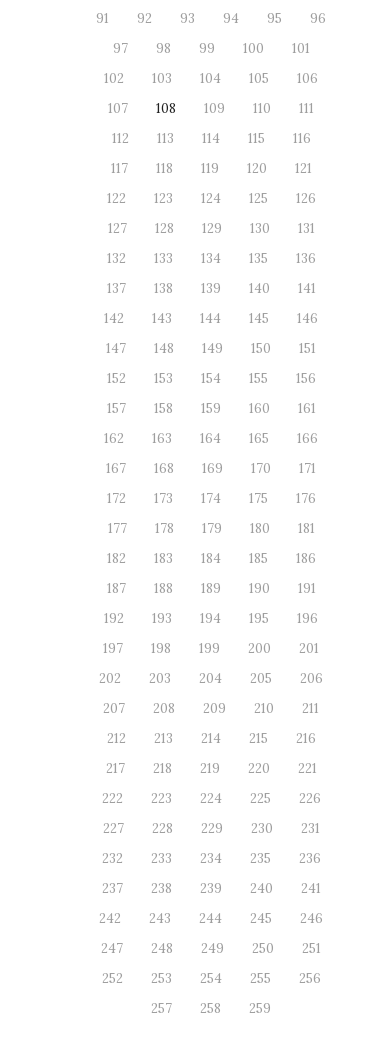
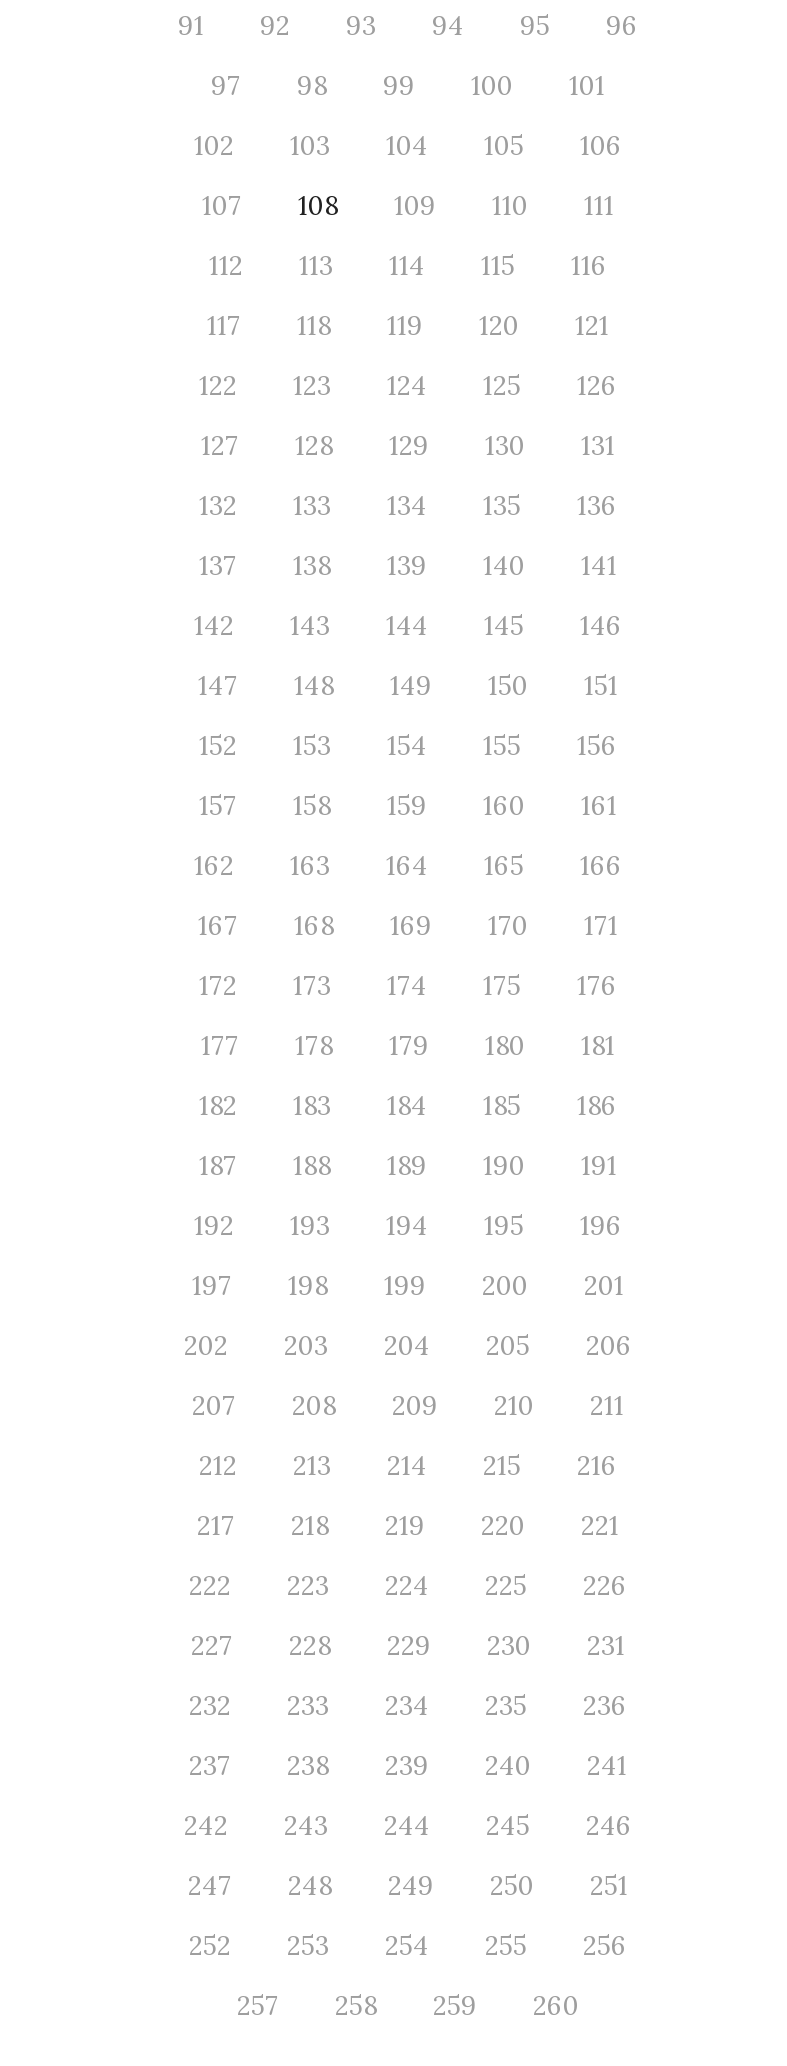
+ 260
